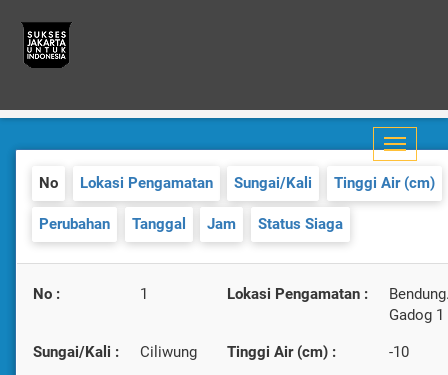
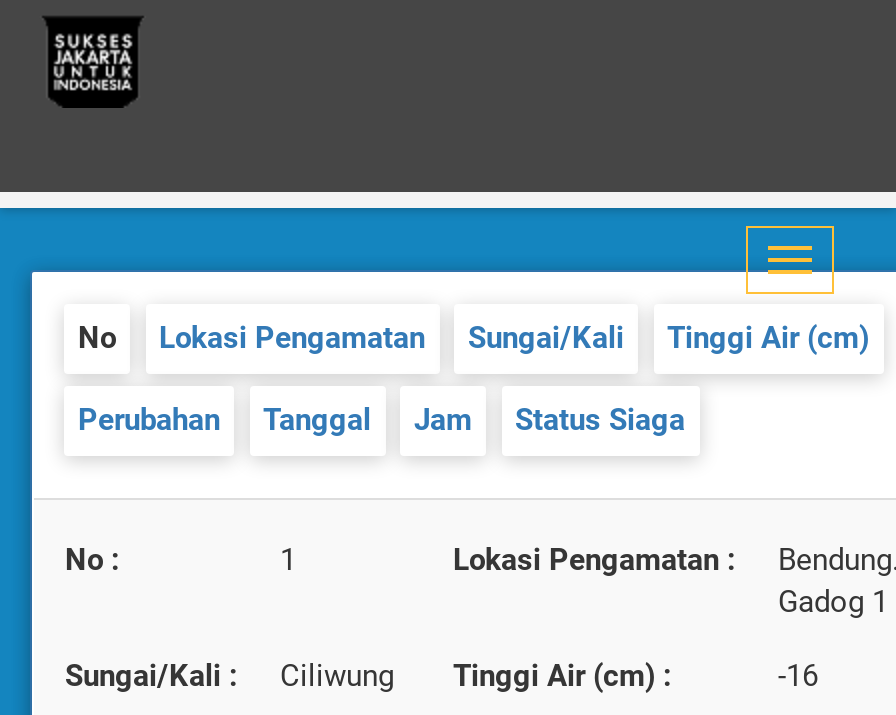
- -10
+ -16
